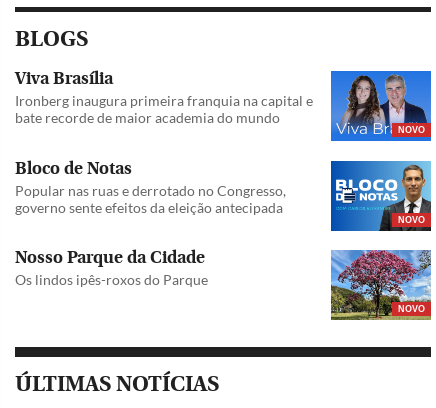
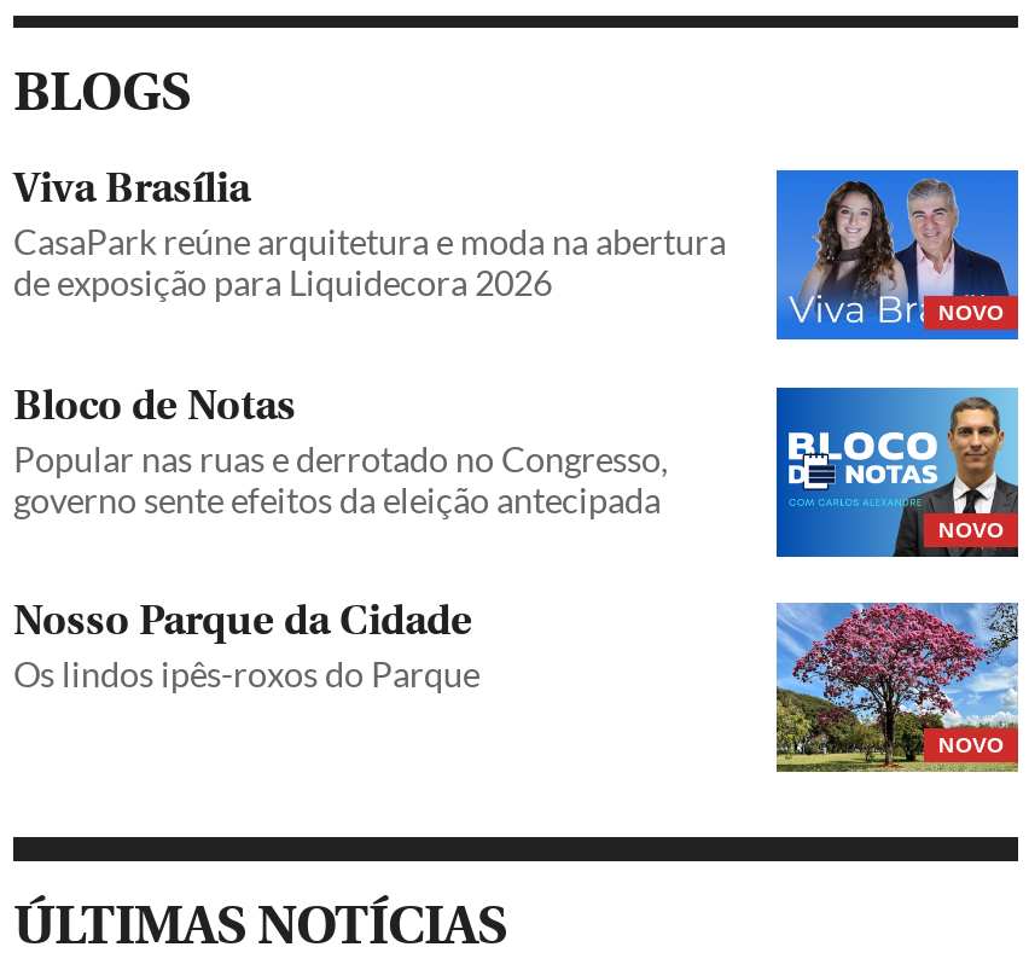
- Ironberg inaugura primeira franquia na capital e
- bate recorde de maior academia do mundo
+ CasaPark reúne arquitetura e moda na abertura
+ de exposição para Liquidecora 2026
